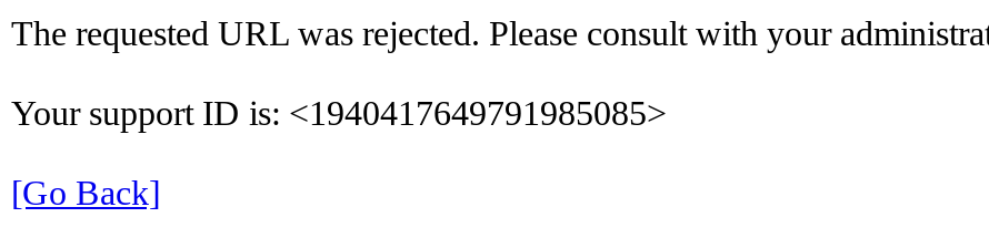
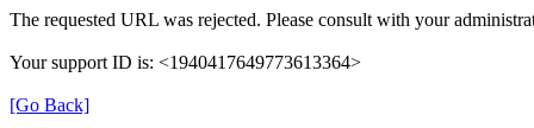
- Your support ID is: <1940417649791985085>
+ Your support ID is: <1940417649773613364>
